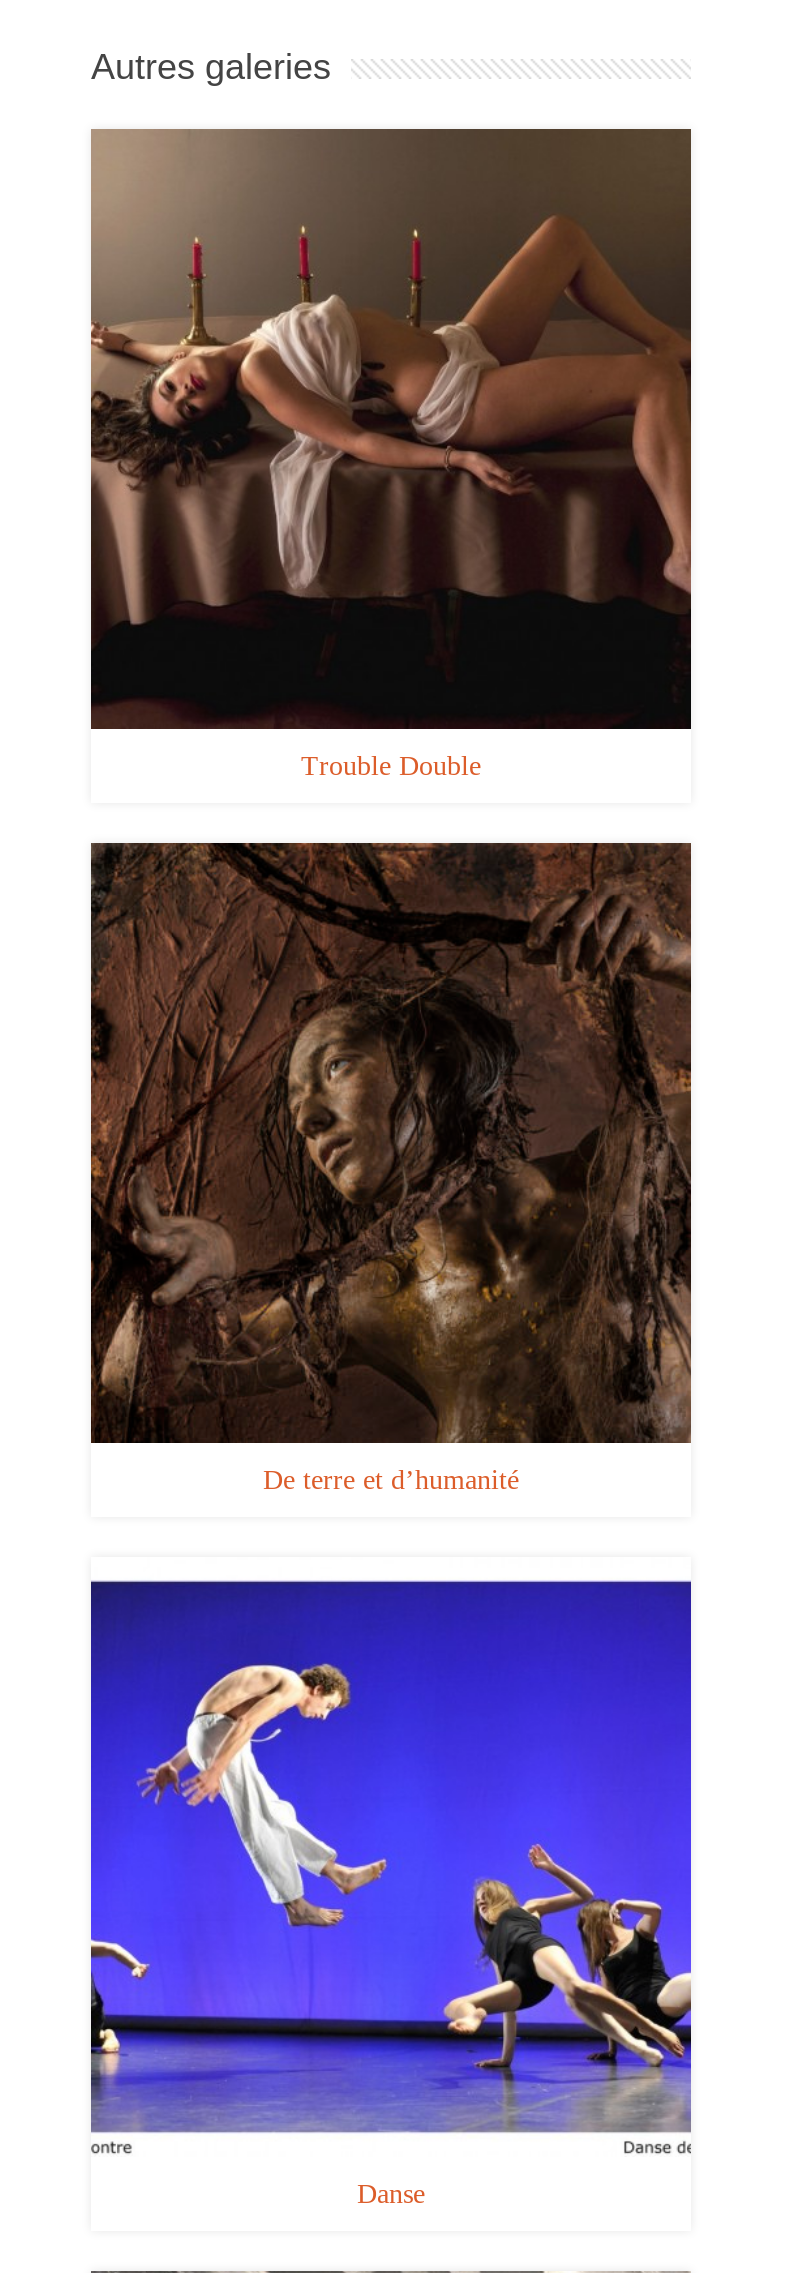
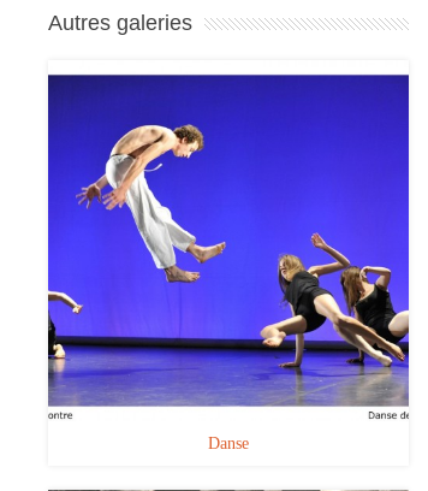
- [image]
- Trouble Double

- [image]
- De terre et d’humanité
